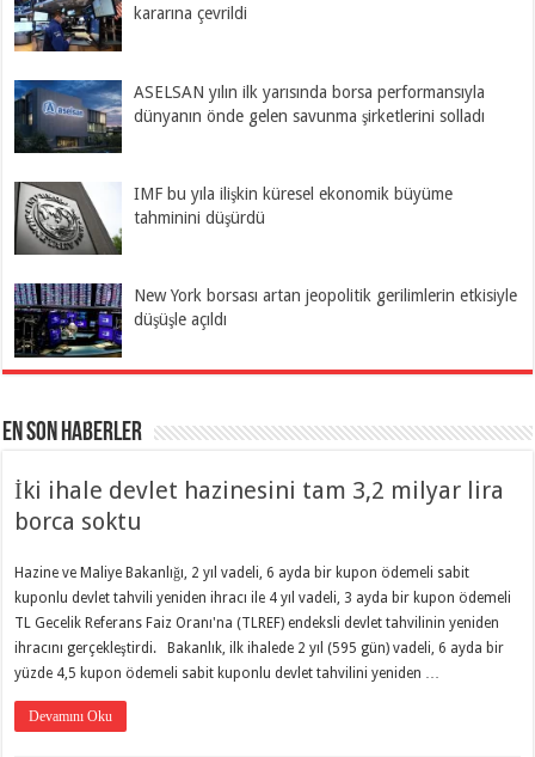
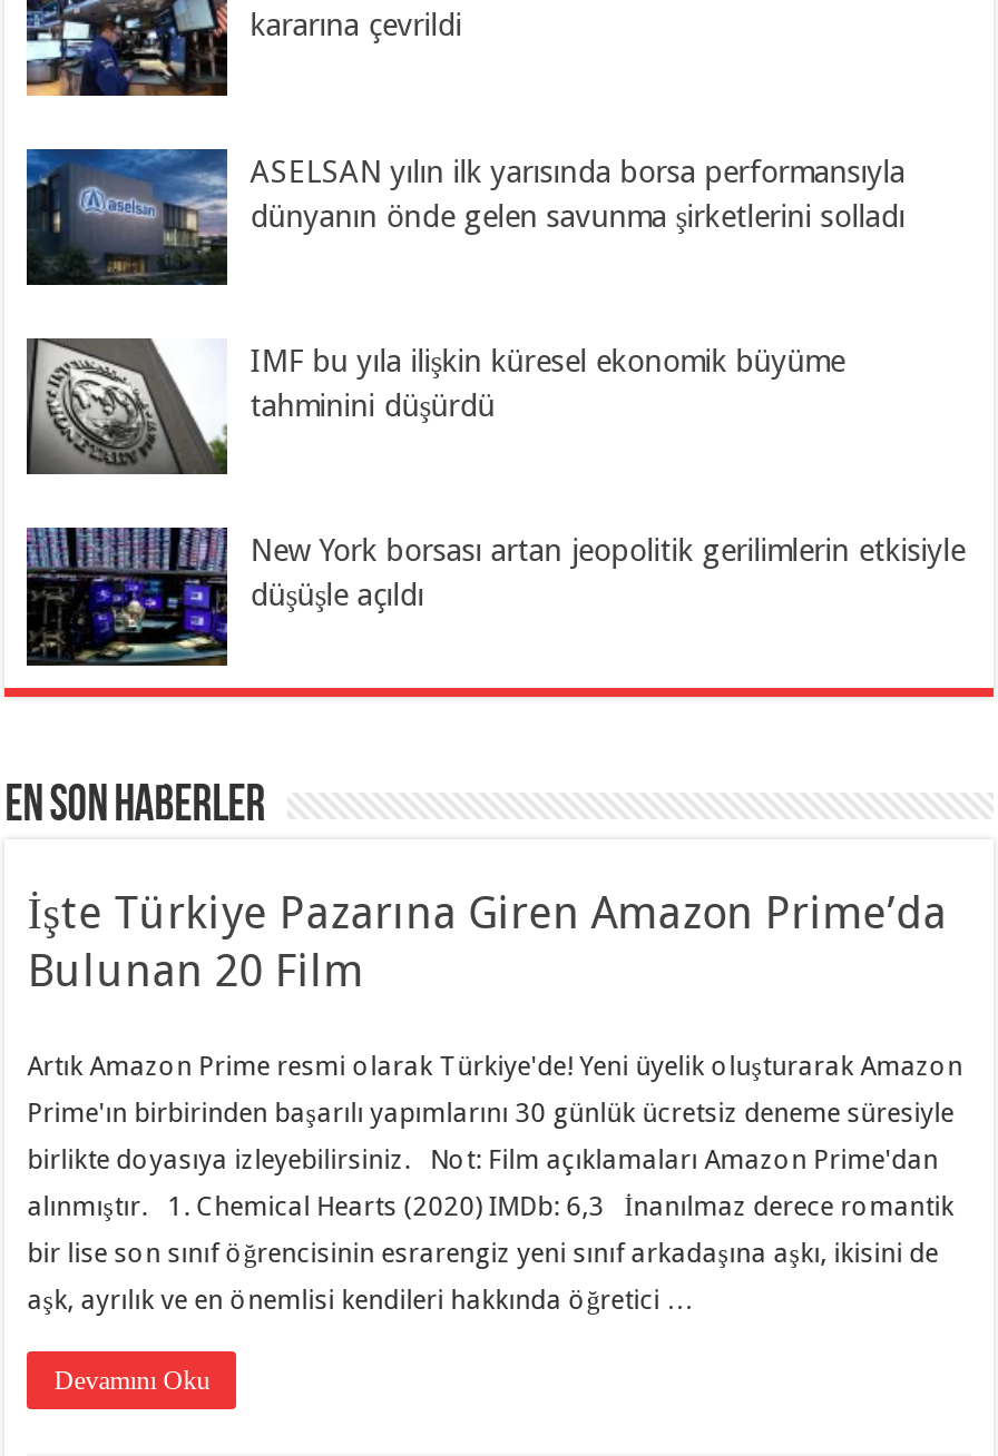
- İki ihale devlet hazinesini tam 3,2 milyar lira
- borca soktu
- Hazine ve Maliye Bakanlığı, 2 yıl vadeli, 6 ayda bir kupon ödemeli sabit
- kuponlu devlet tahvili yeniden ihracı ile 4 yıl vadeli, 3 ayda bir kupon ödemeli
- TL Gecelik Referans Faiz Oranı'na (TLREF) endeksli devlet tahvilinin yeniden
- ihracını gerçekleştirdi. Bakanlık, ilk ihalede 2 yıl (595 gün) vadeli, 6 ayda bir
- yüzde 4,5 kupon ödemeli sabit kuponlu devlet tahvilini yeniden …
+ İşte Türkiye Pazarına Giren Amazon Prime’da
+ Bulunan 20 Film
+ Artık Amazon Prime resmi olarak Türkiye'de! Yeni üyelik oluşturarak Amazon
+ Prime'ın birbirinden başarılı yapımlarını 30 günlük ücretsiz deneme süresiyle
+ birlikte doyasıya izleyebilirsiniz. Not: Film açıklamaları Amazon Prime'dan
+ alınmıştır. 1. Chemical Hearts (2020) IMDb: 6,3 İnanılmaz derece romantik
+ bir lise son sınıf öğrencisinin esrarengiz yeni sınıf arkadaşına aşkı, ikisini de
+ aşk, ayrılık ve en önemlisi kendileri hakkında öğretici …
